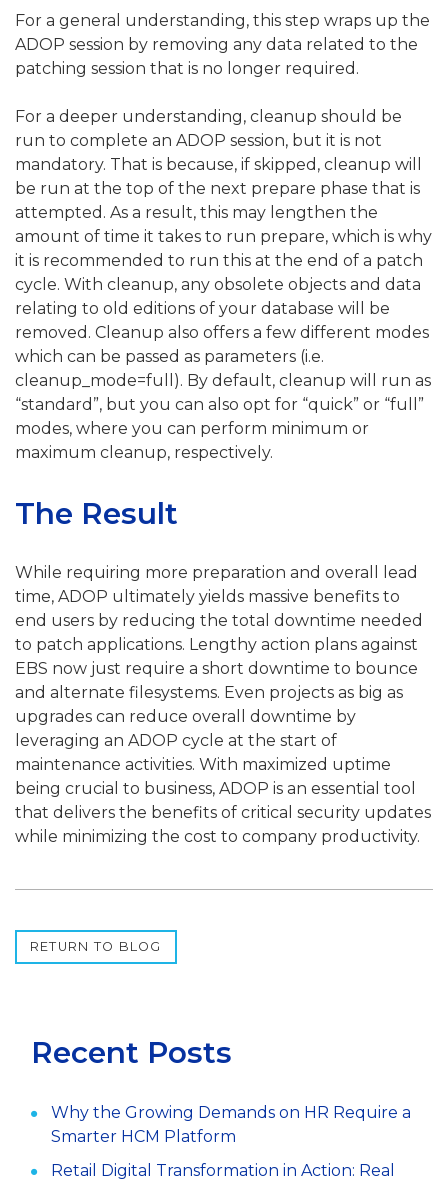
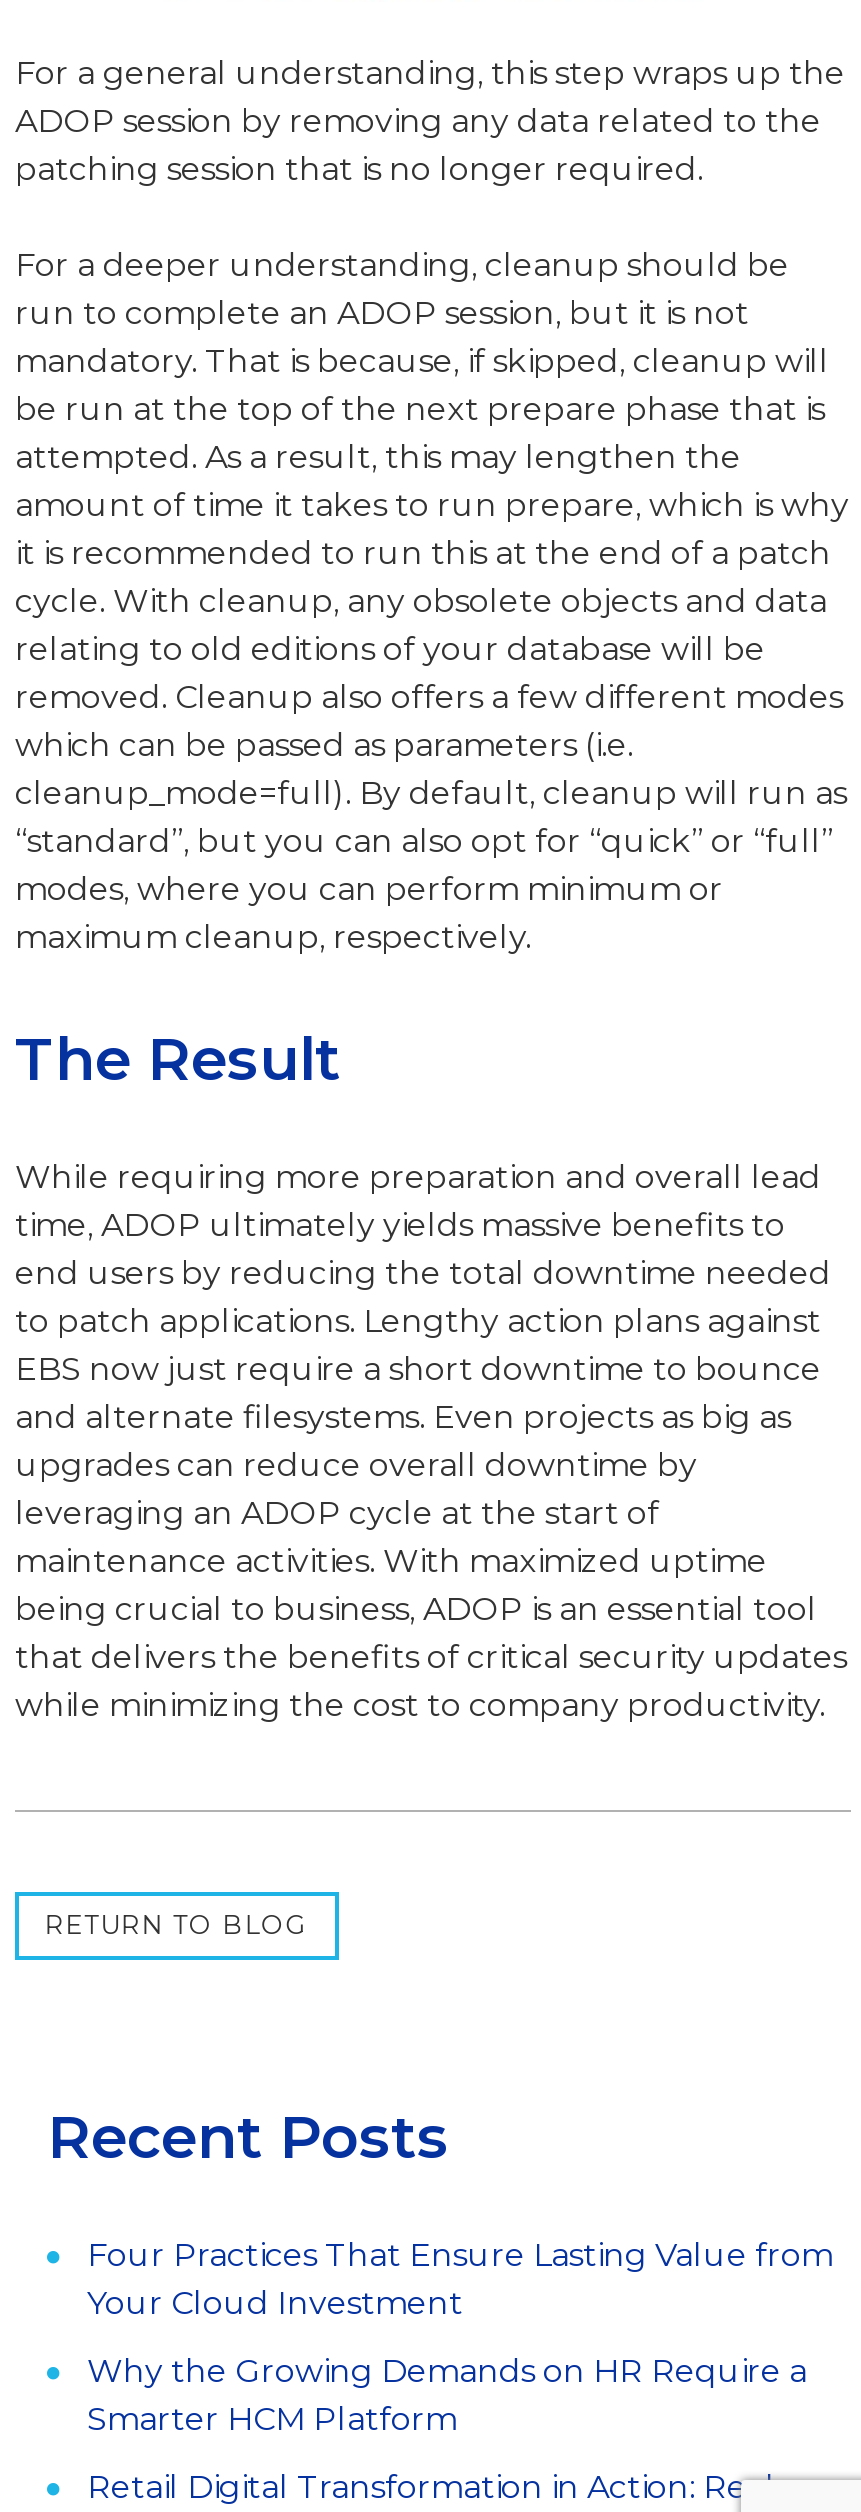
+ Four Practices That Ensure Lasting Value from
+ Your Cloud Investment
